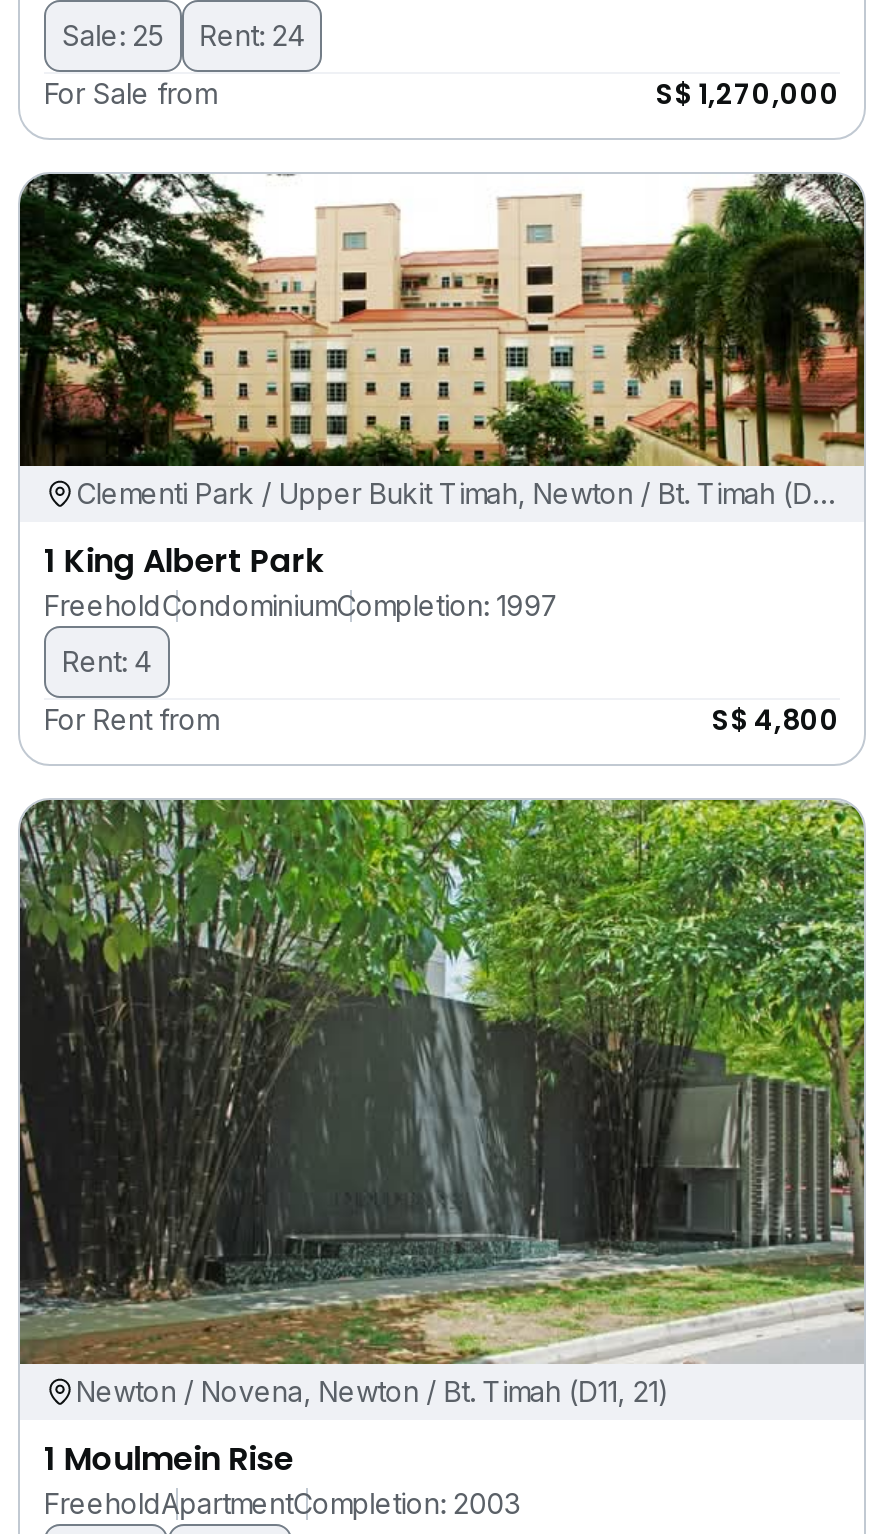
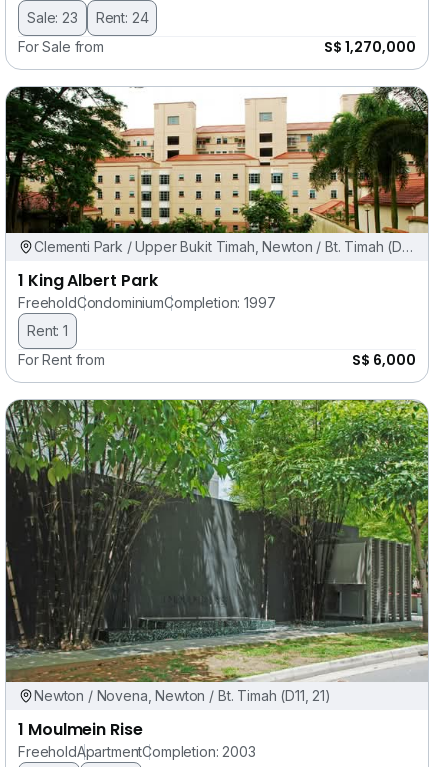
- Sale: 25 Rent: 24
+ Sale: 23 Rent: 24

- Rent: 4
+ Rent: 1

- S$ 4,800
+ S$ 6,000
